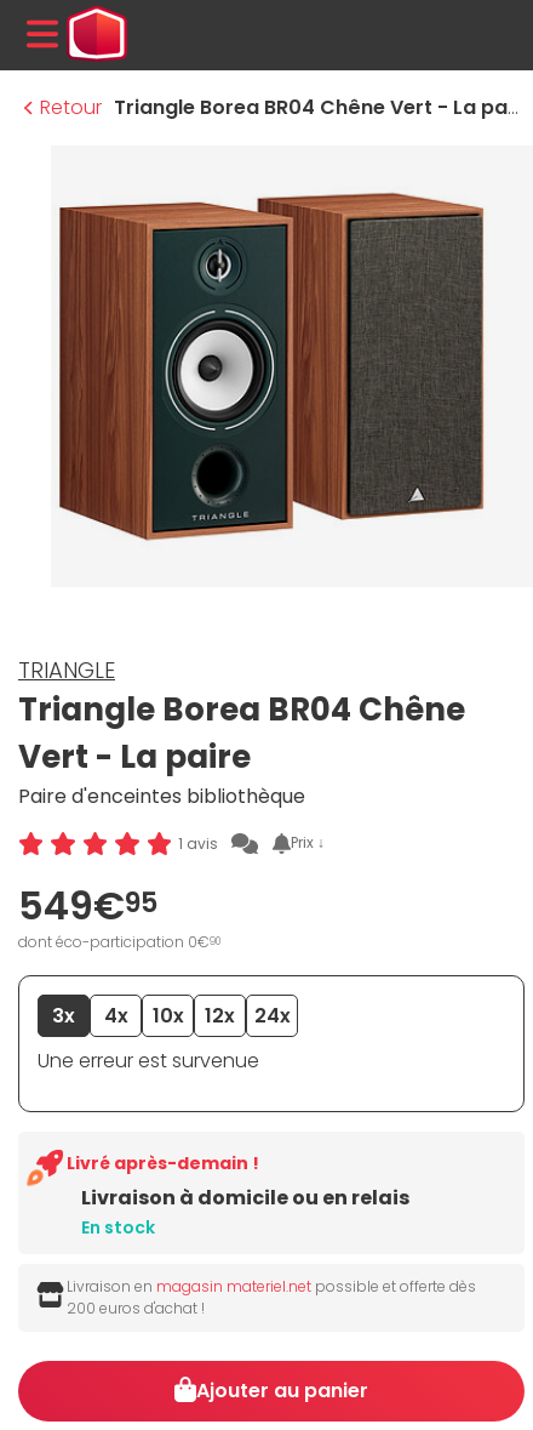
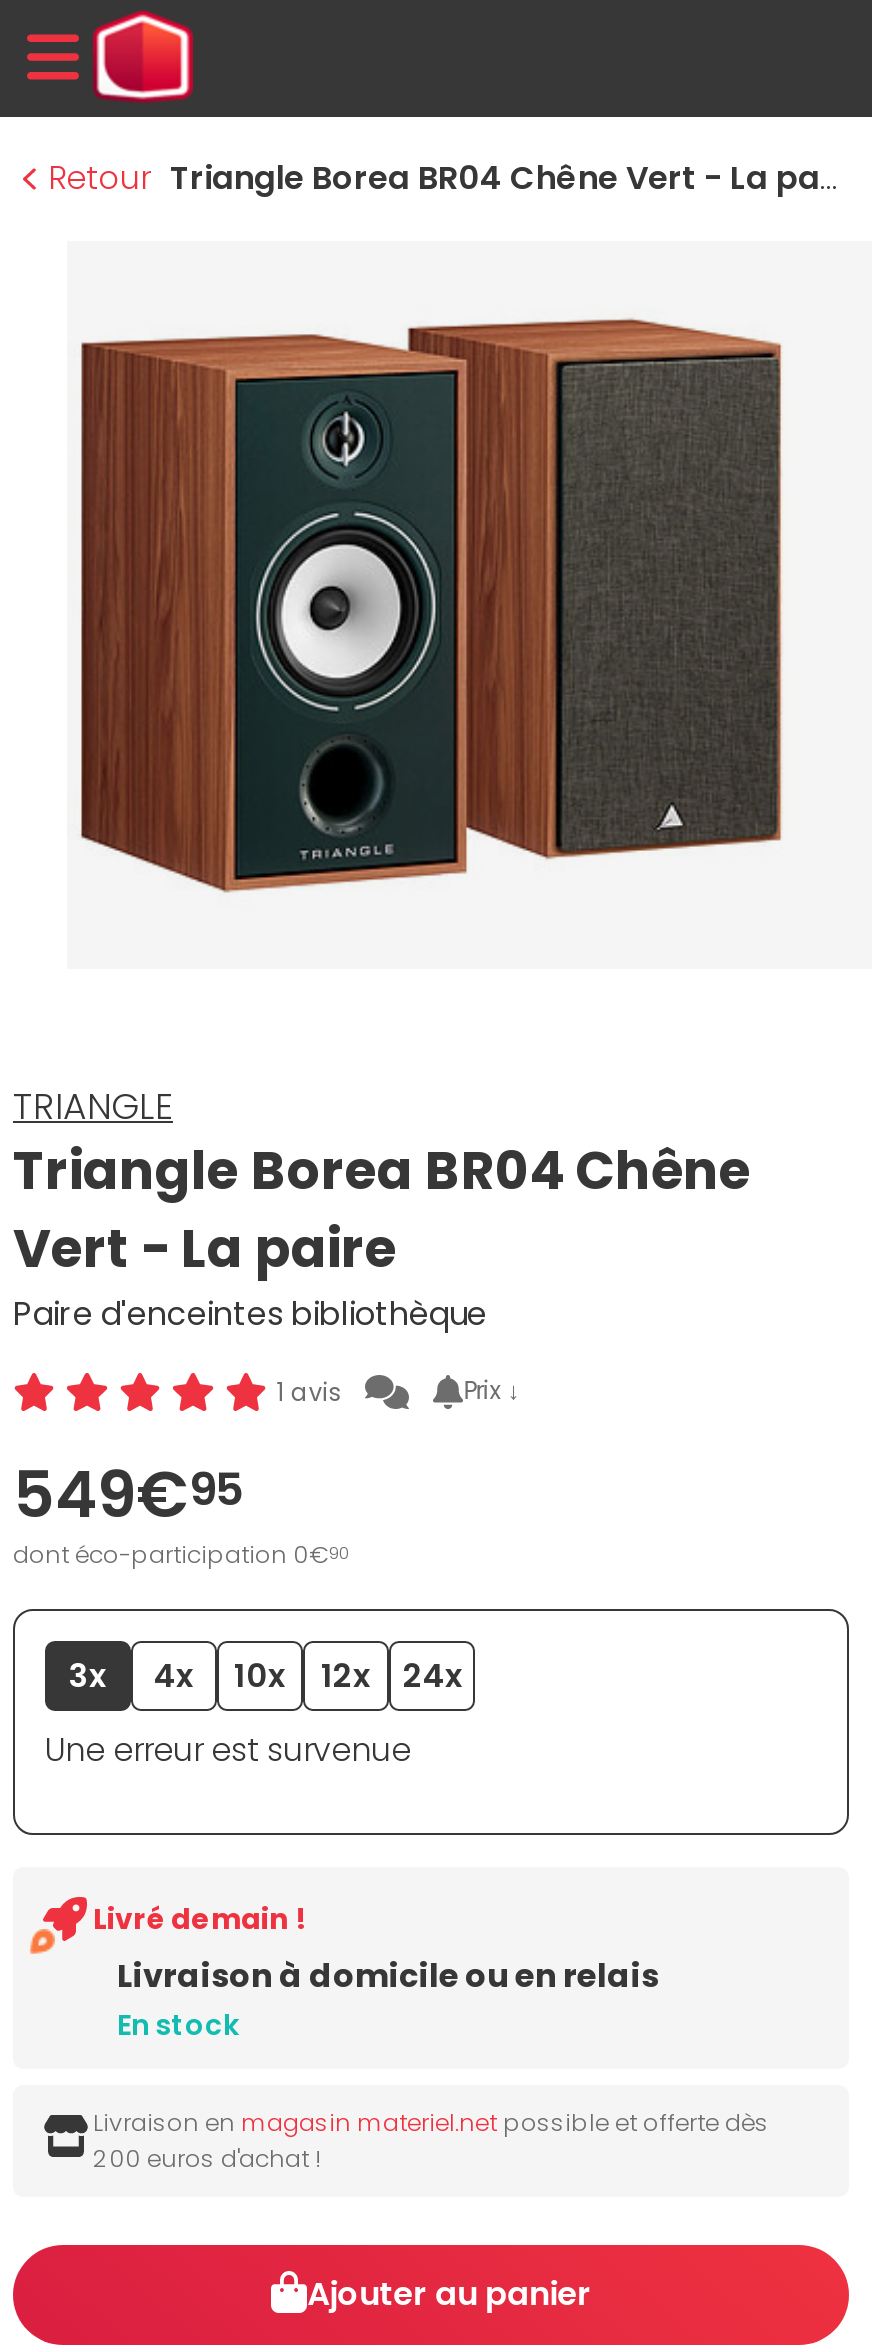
- Livré après-demain !
+ Livré demain !
